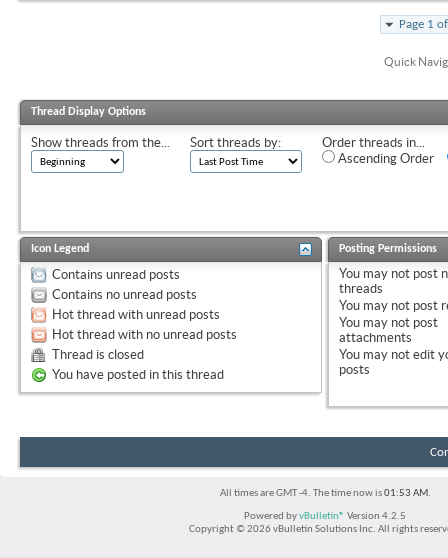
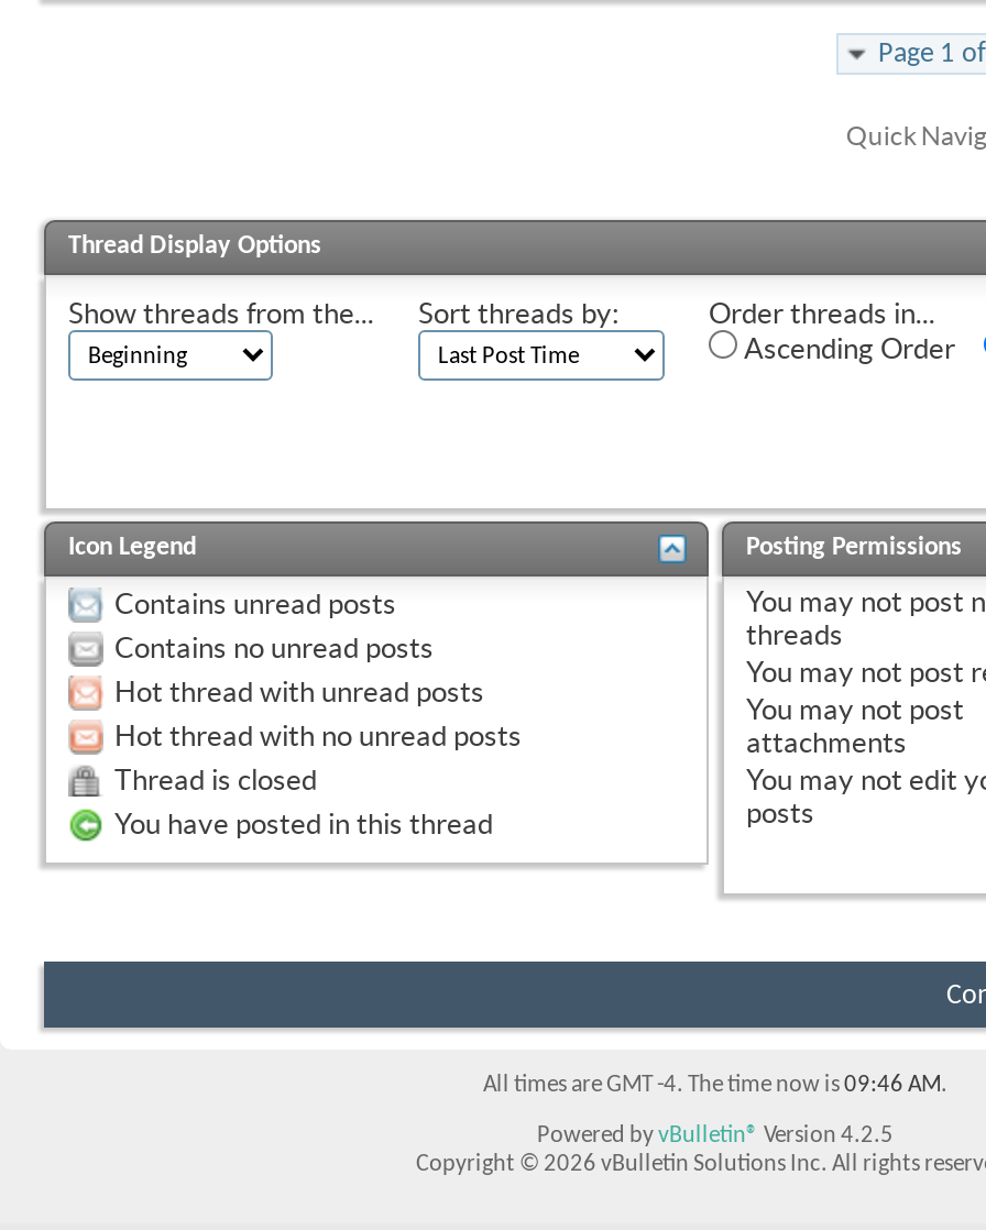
- All times are GMT -4. The time now is 01:53 AM.
+ All times are GMT -4. The time now is 09:46 AM.
